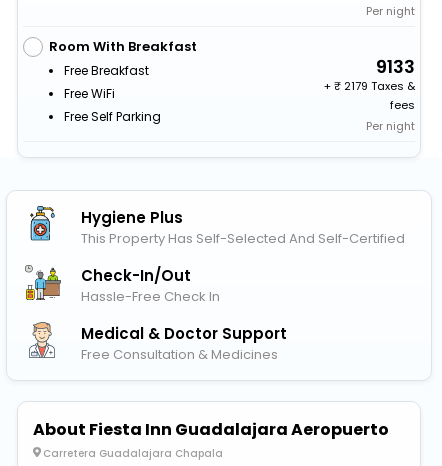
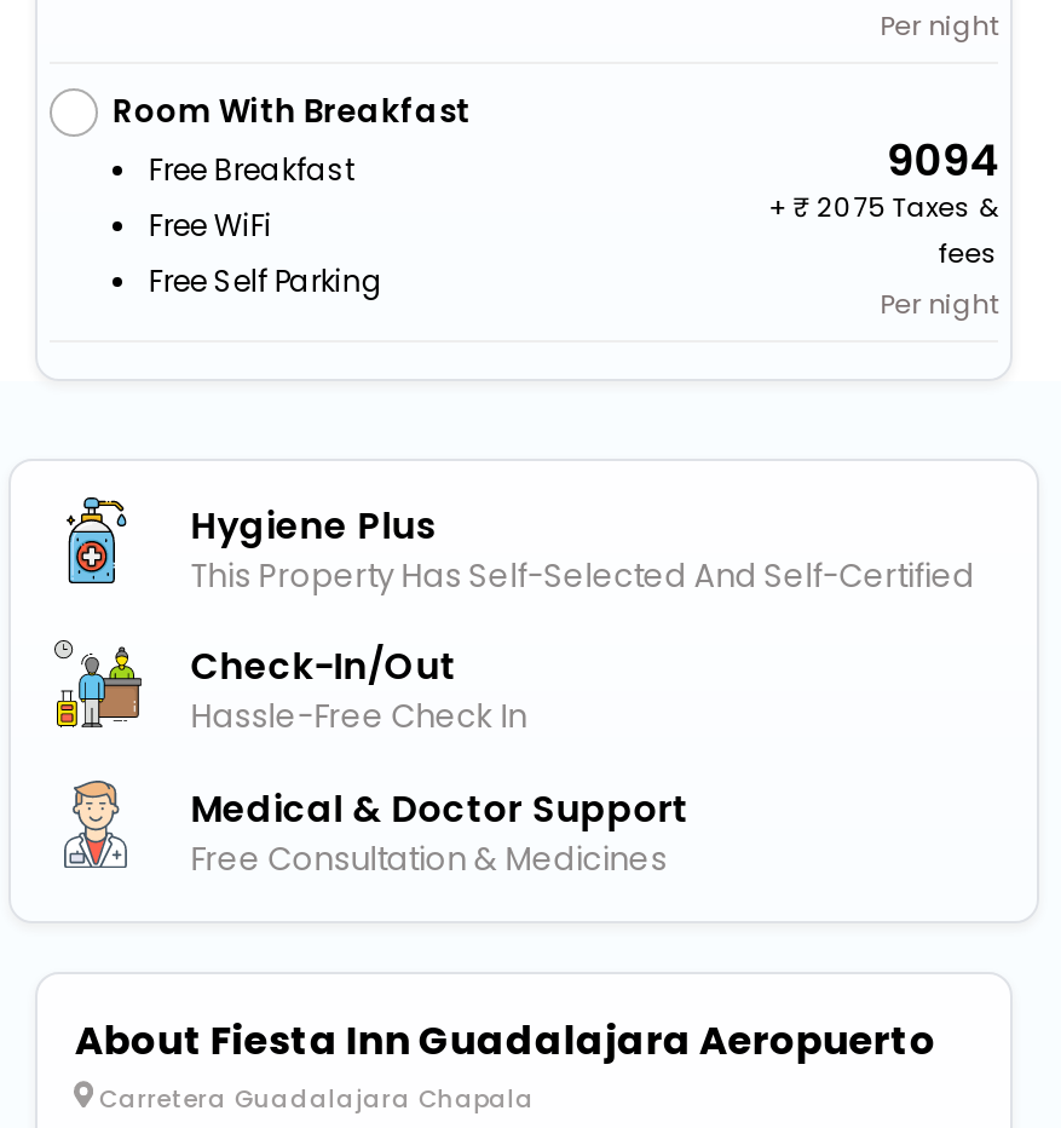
- 9133
+ 9094

- + 2179 Taxes &
+ + 2075 Taxes &
